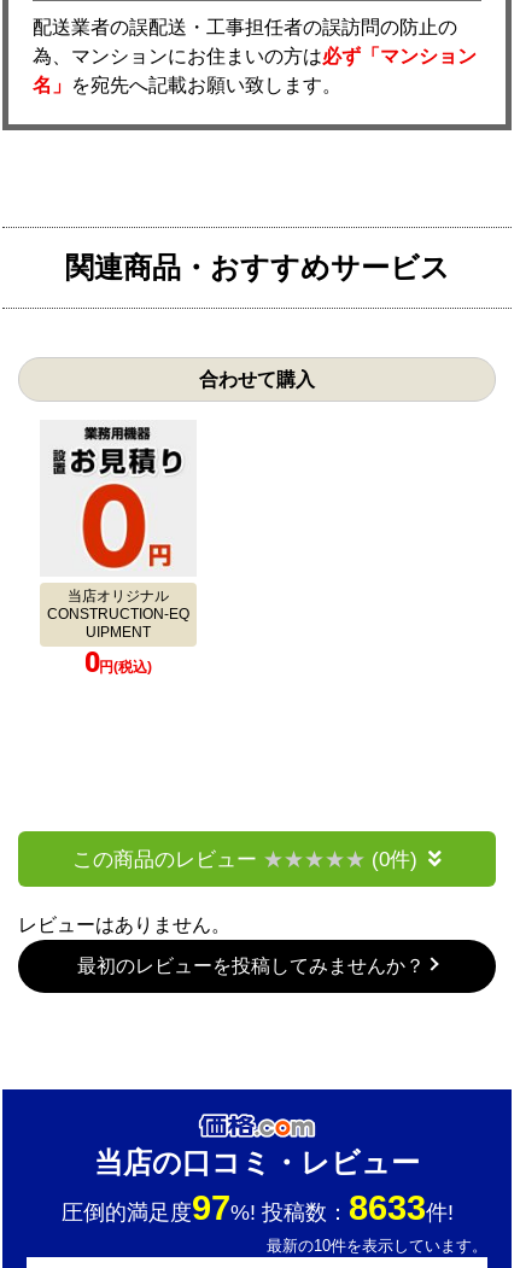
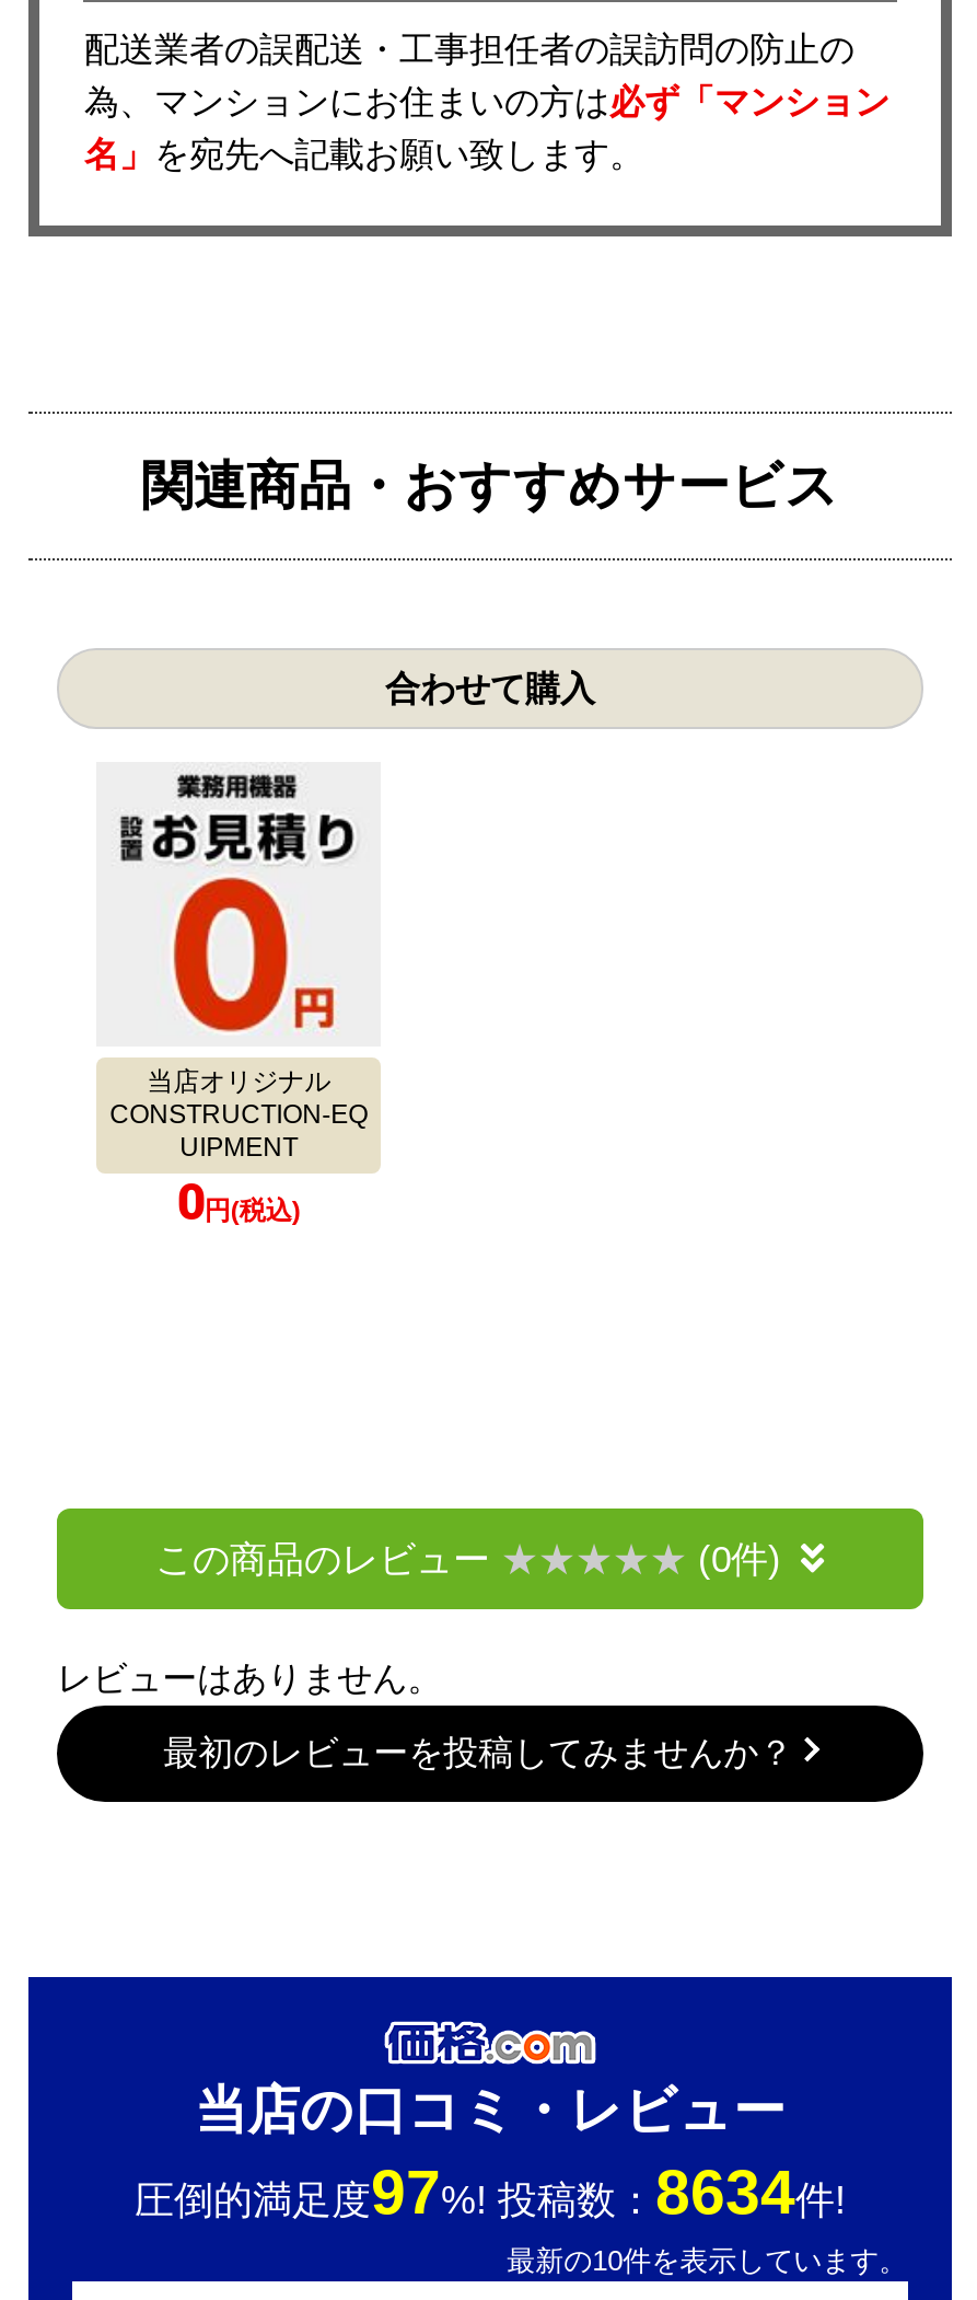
- 圧倒的満足度97%! 投稿数：8633件!
+ 圧倒的満足度97%! 投稿数：8634件!
